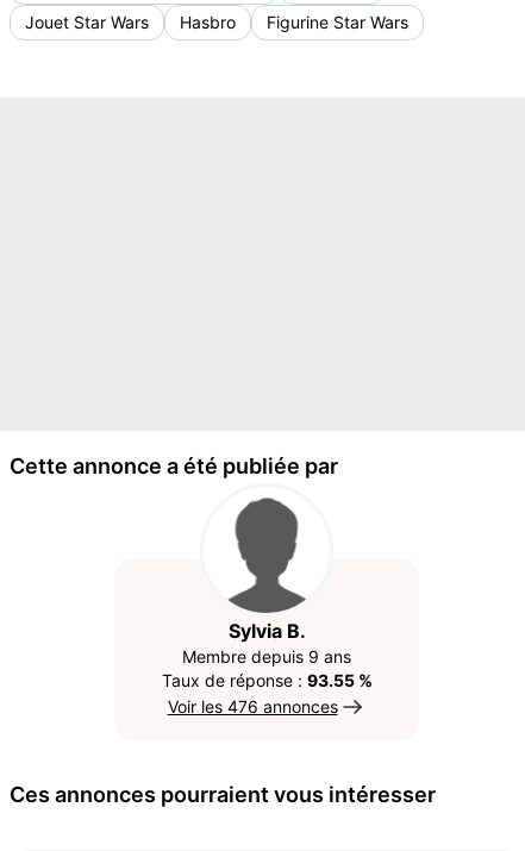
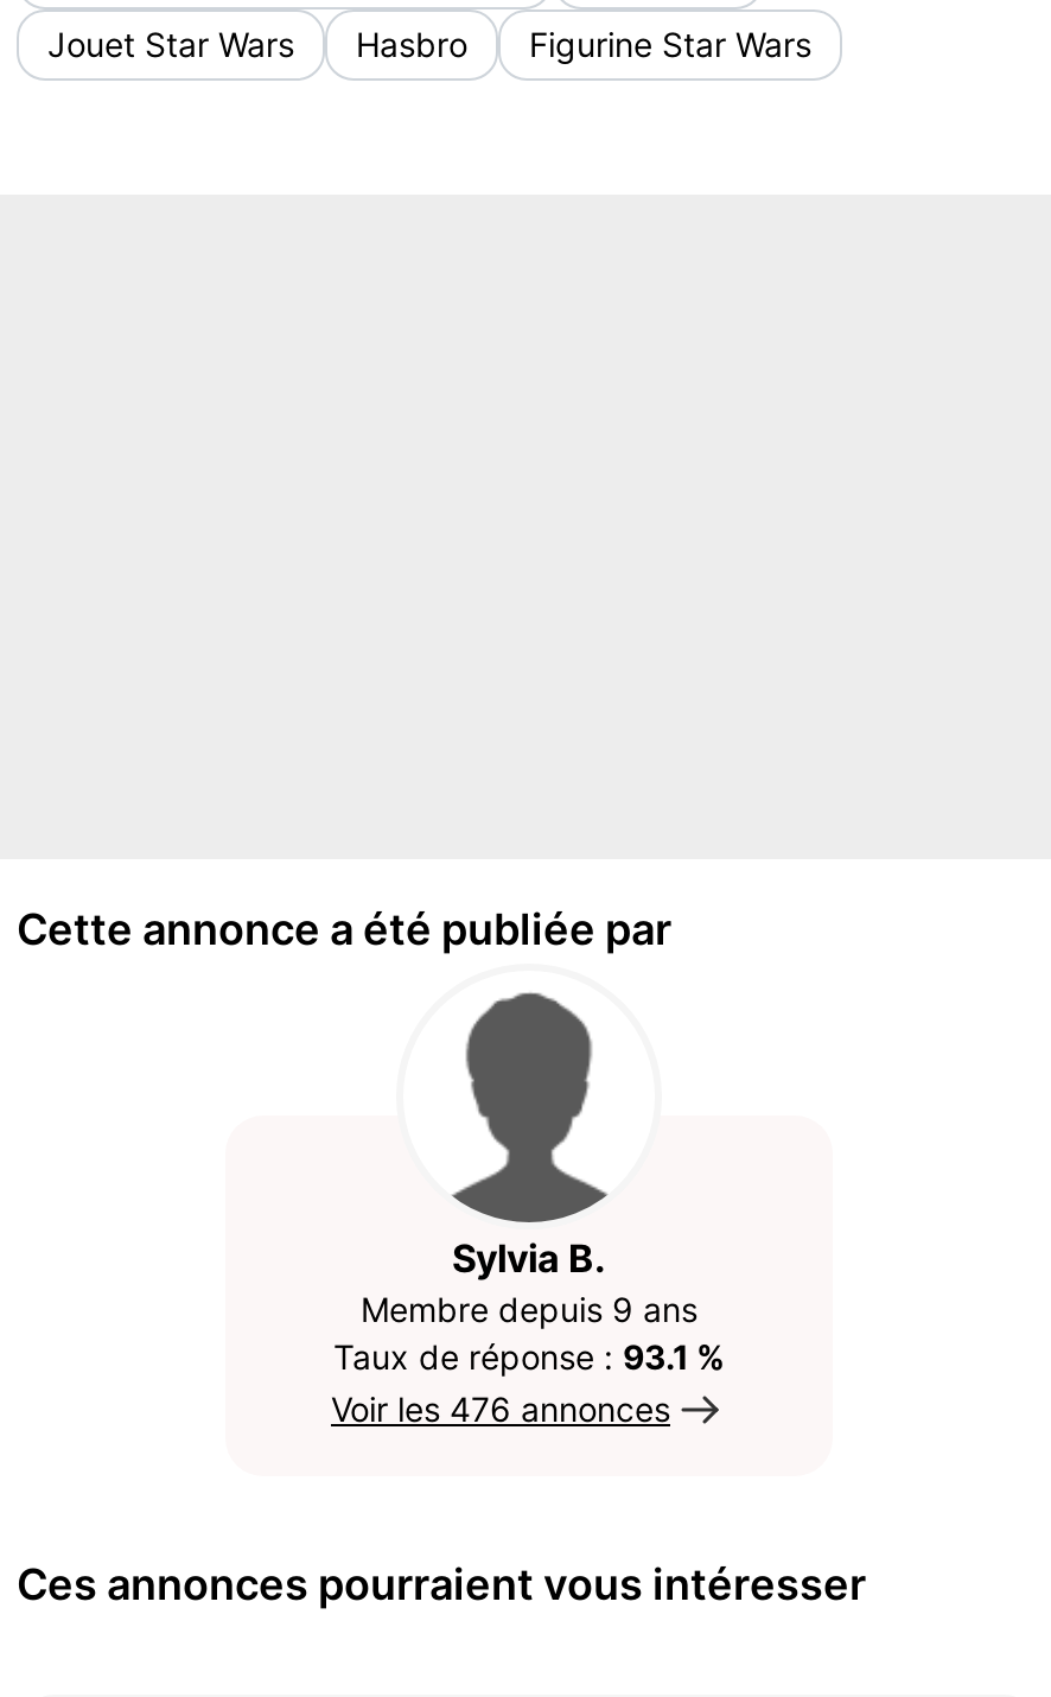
- Taux de réponse : 93.55 %
+ Taux de réponse : 93.1 %
